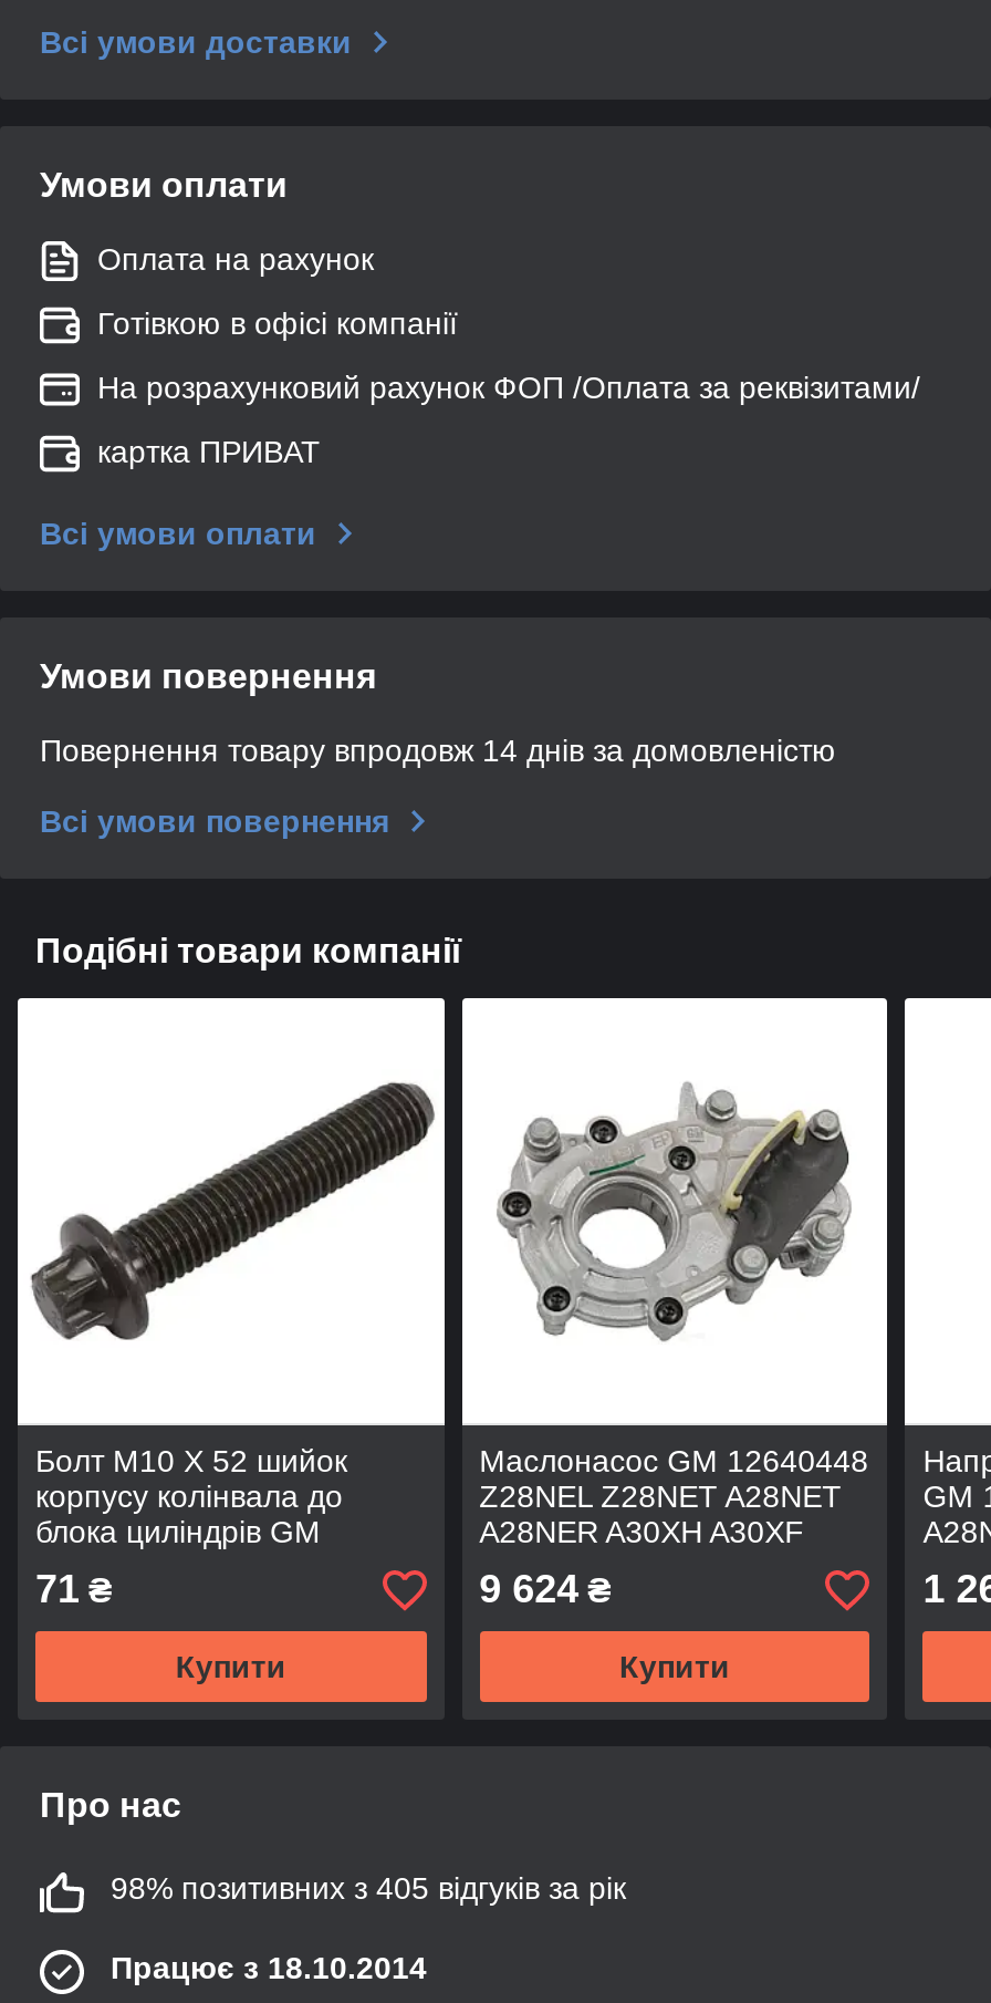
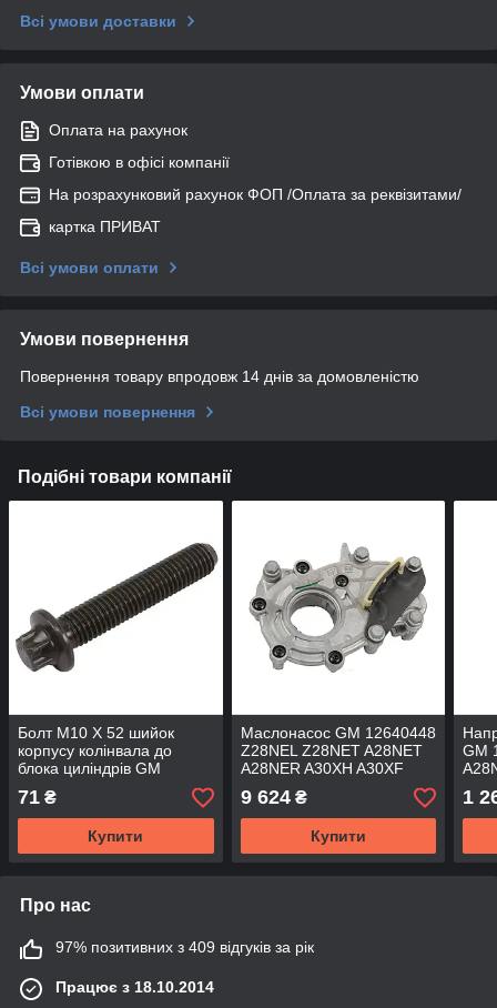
- 98% позитивних з 405 відгуків за рік
+ 97% позитивних з 409 відгуків за рік
